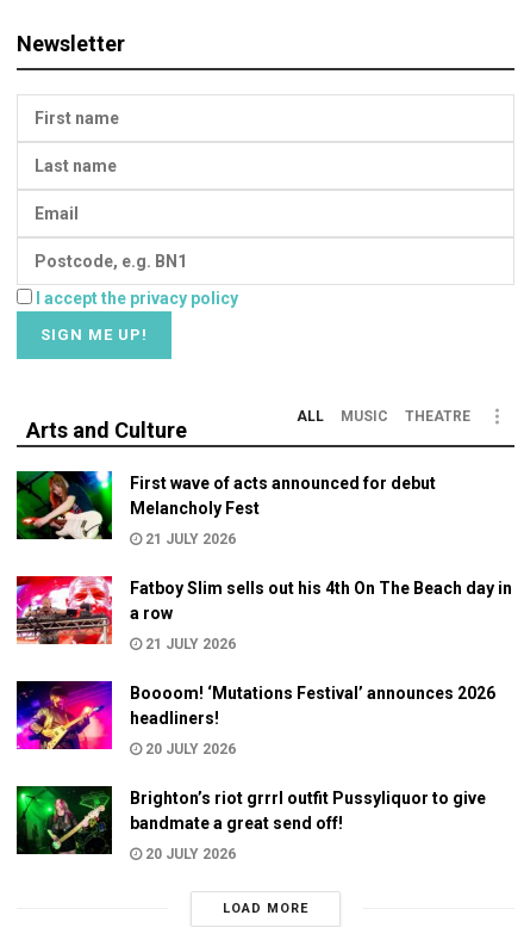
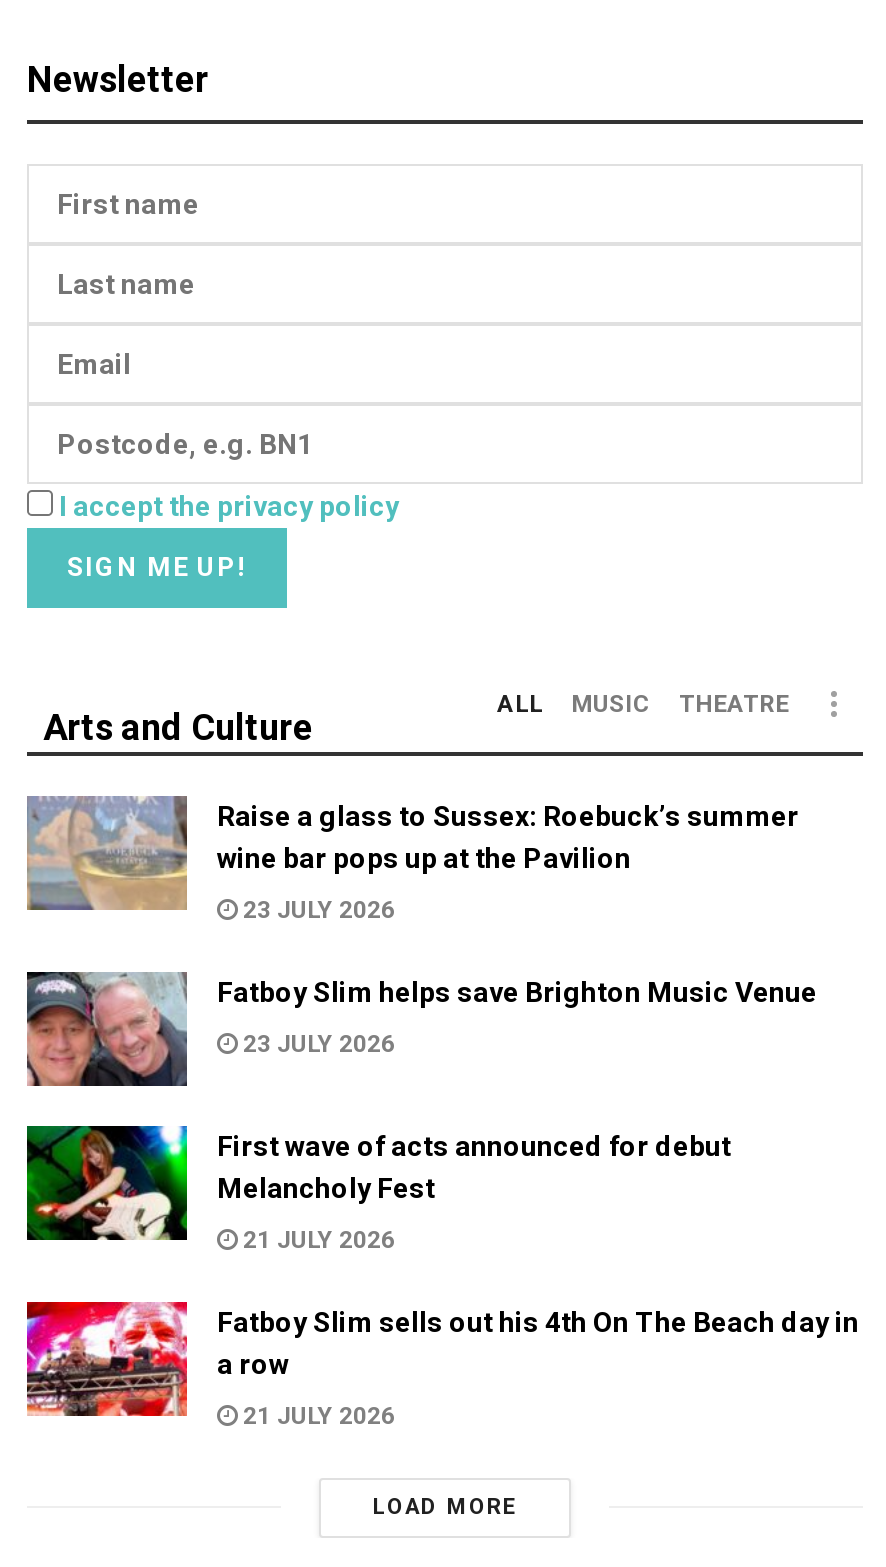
+ [image]

+ [image]
+ Raise a glass to Sussex: Roebuck’s summer
+ wine bar pops up at the Pavilion
+ 23 JULY 2026
+ Fatboy Slim helps save Brighton Music Venue
+ 23 JULY 2026

moved down: [image] | First wave of acts announced for debut | Melancholy Fest | 21 JULY 2026 | Fatboy Slim sells out his 4th On The Beach day in | a row | 21 JULY 2026

- [image]
- Boooom! ‘Mutations Festival’ announces 2026
- headliners!
- 20 JULY 2026
- Brighton’s riot grrrl outfit Pussyliquor to give
- bandmate a great send off!
- 20 JULY 2026

- [image]
